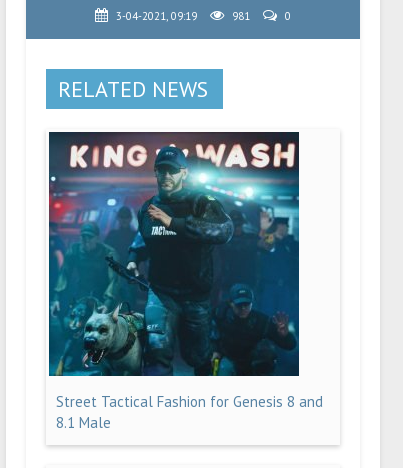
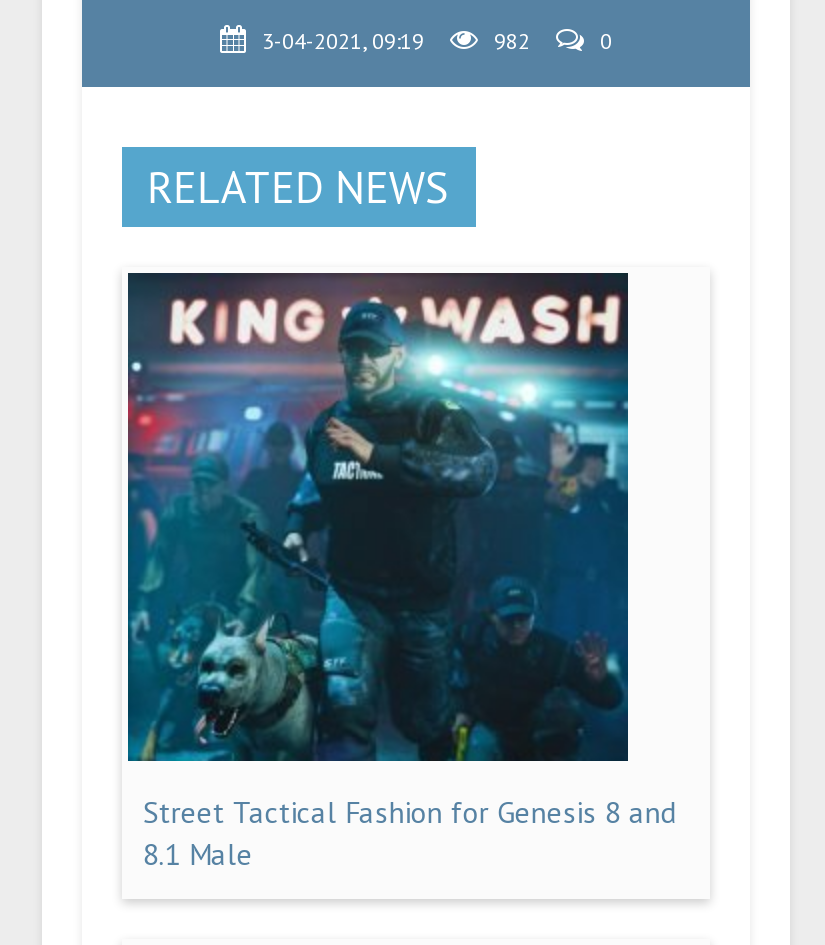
- 981
+ 982
